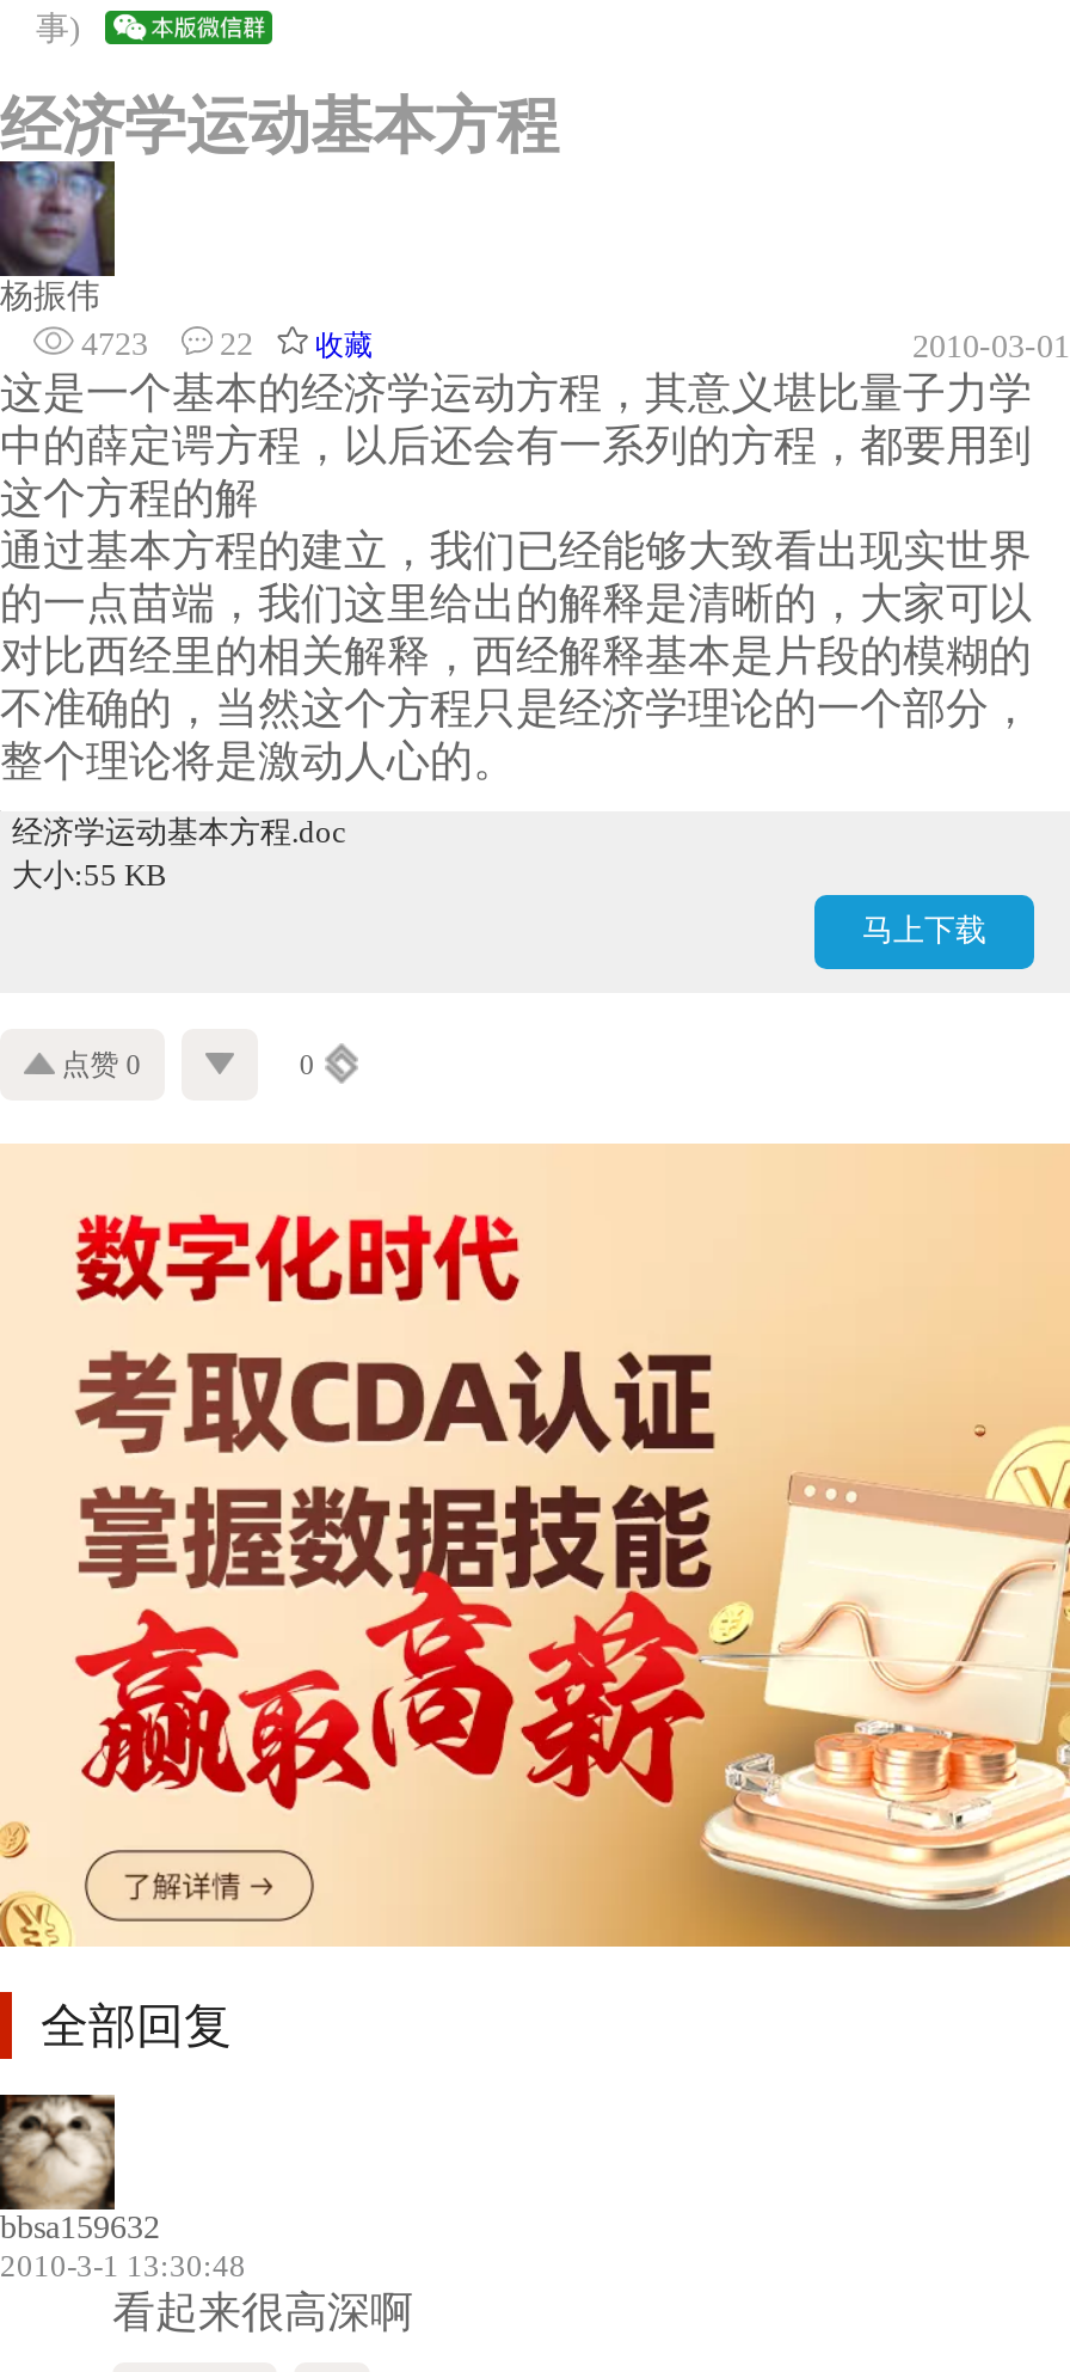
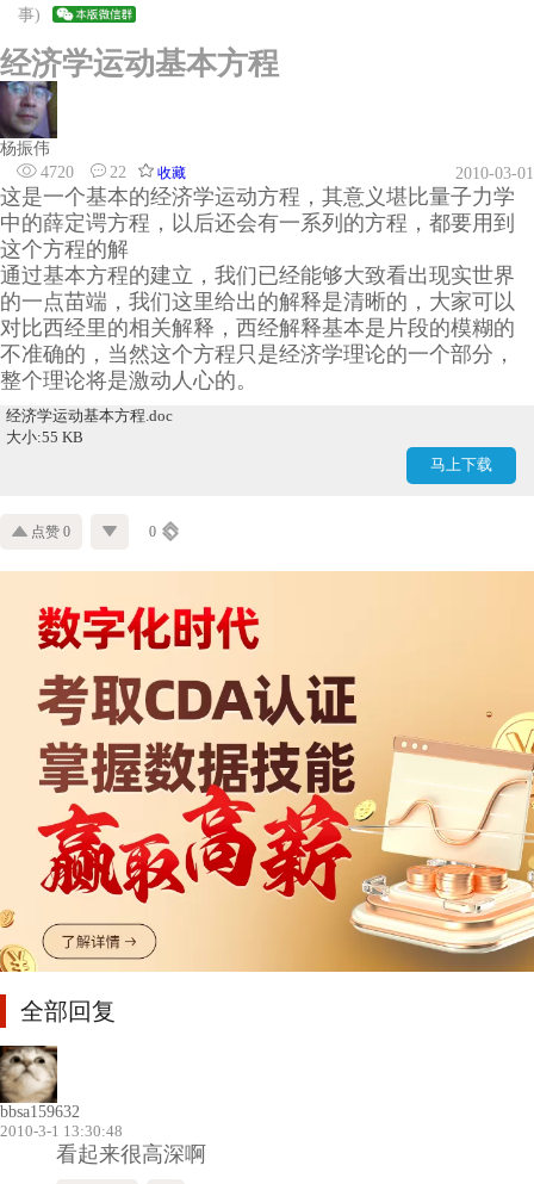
- 4723 22 收藏
+ 4720 22 收藏
